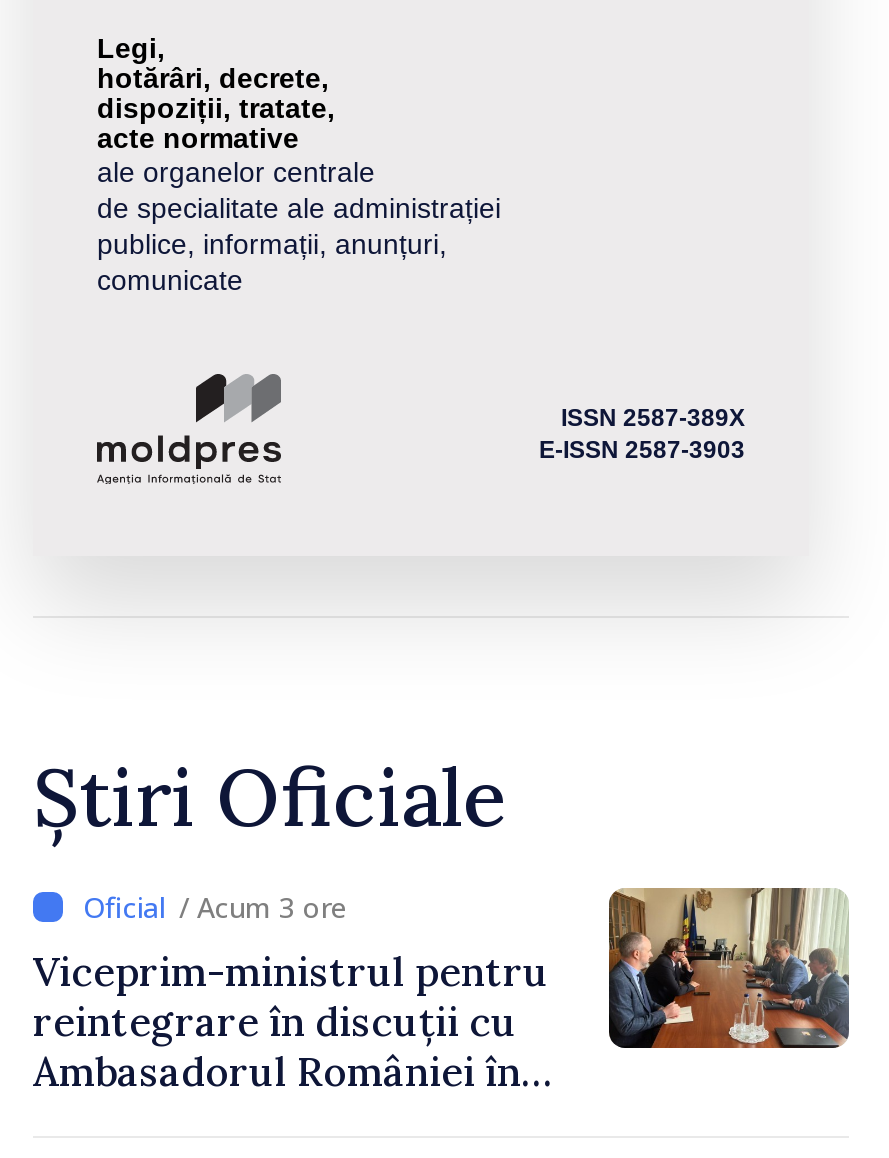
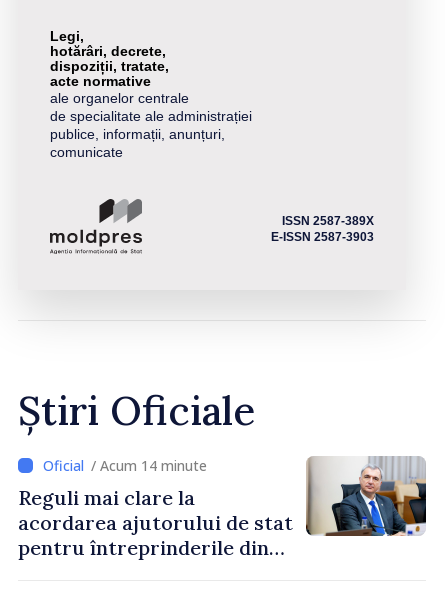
- [image]
- / Acum 3 ore
- Viceprim-ministrul pentru
- reintegrare în discuții cu
- Ambasadorul României în
+ [image]
+ / Acum 14 minute
+ Reguli mai clare la
+ acordarea ajutorului de stat
+ pentru întreprinderile din
